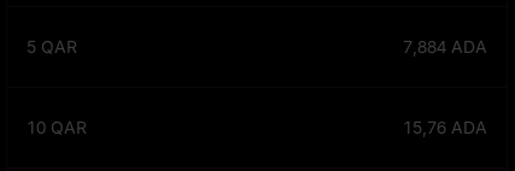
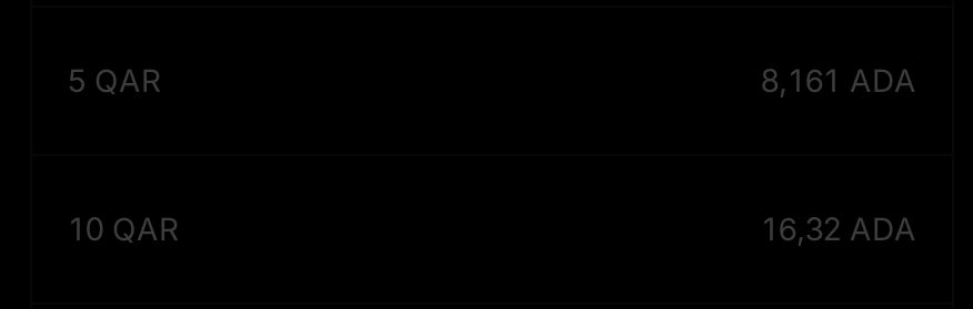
- 7,884 ADA
+ 8,161 ADA

- 15,76 ADA
+ 16,32 ADA
